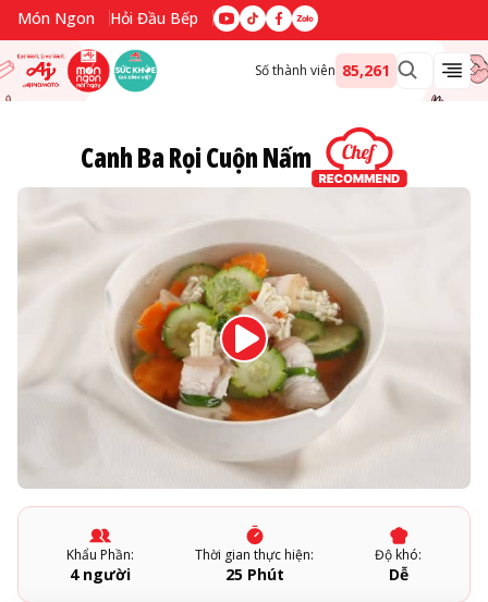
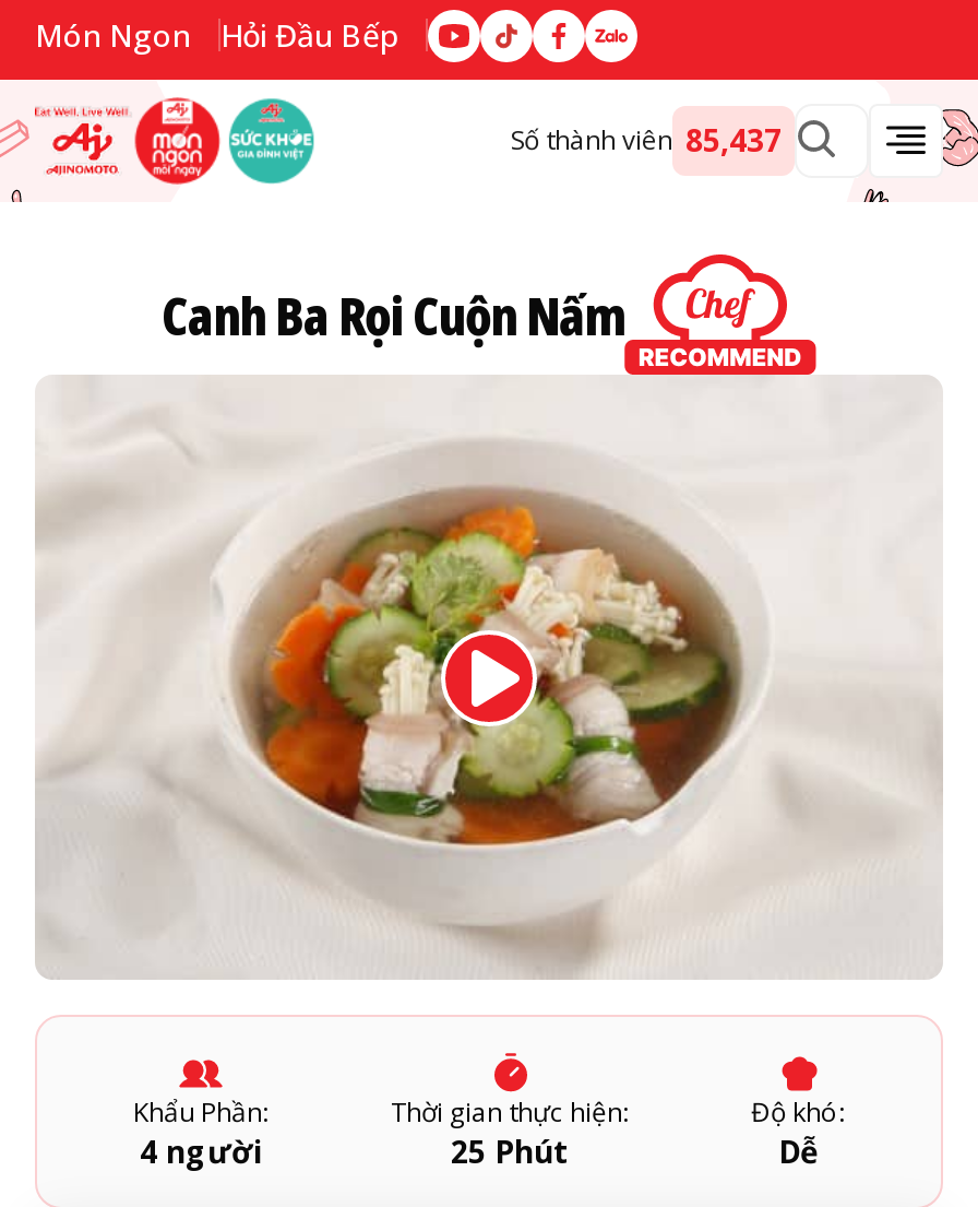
- Số thành viên 85,261
+ Số thành viên 85,437
